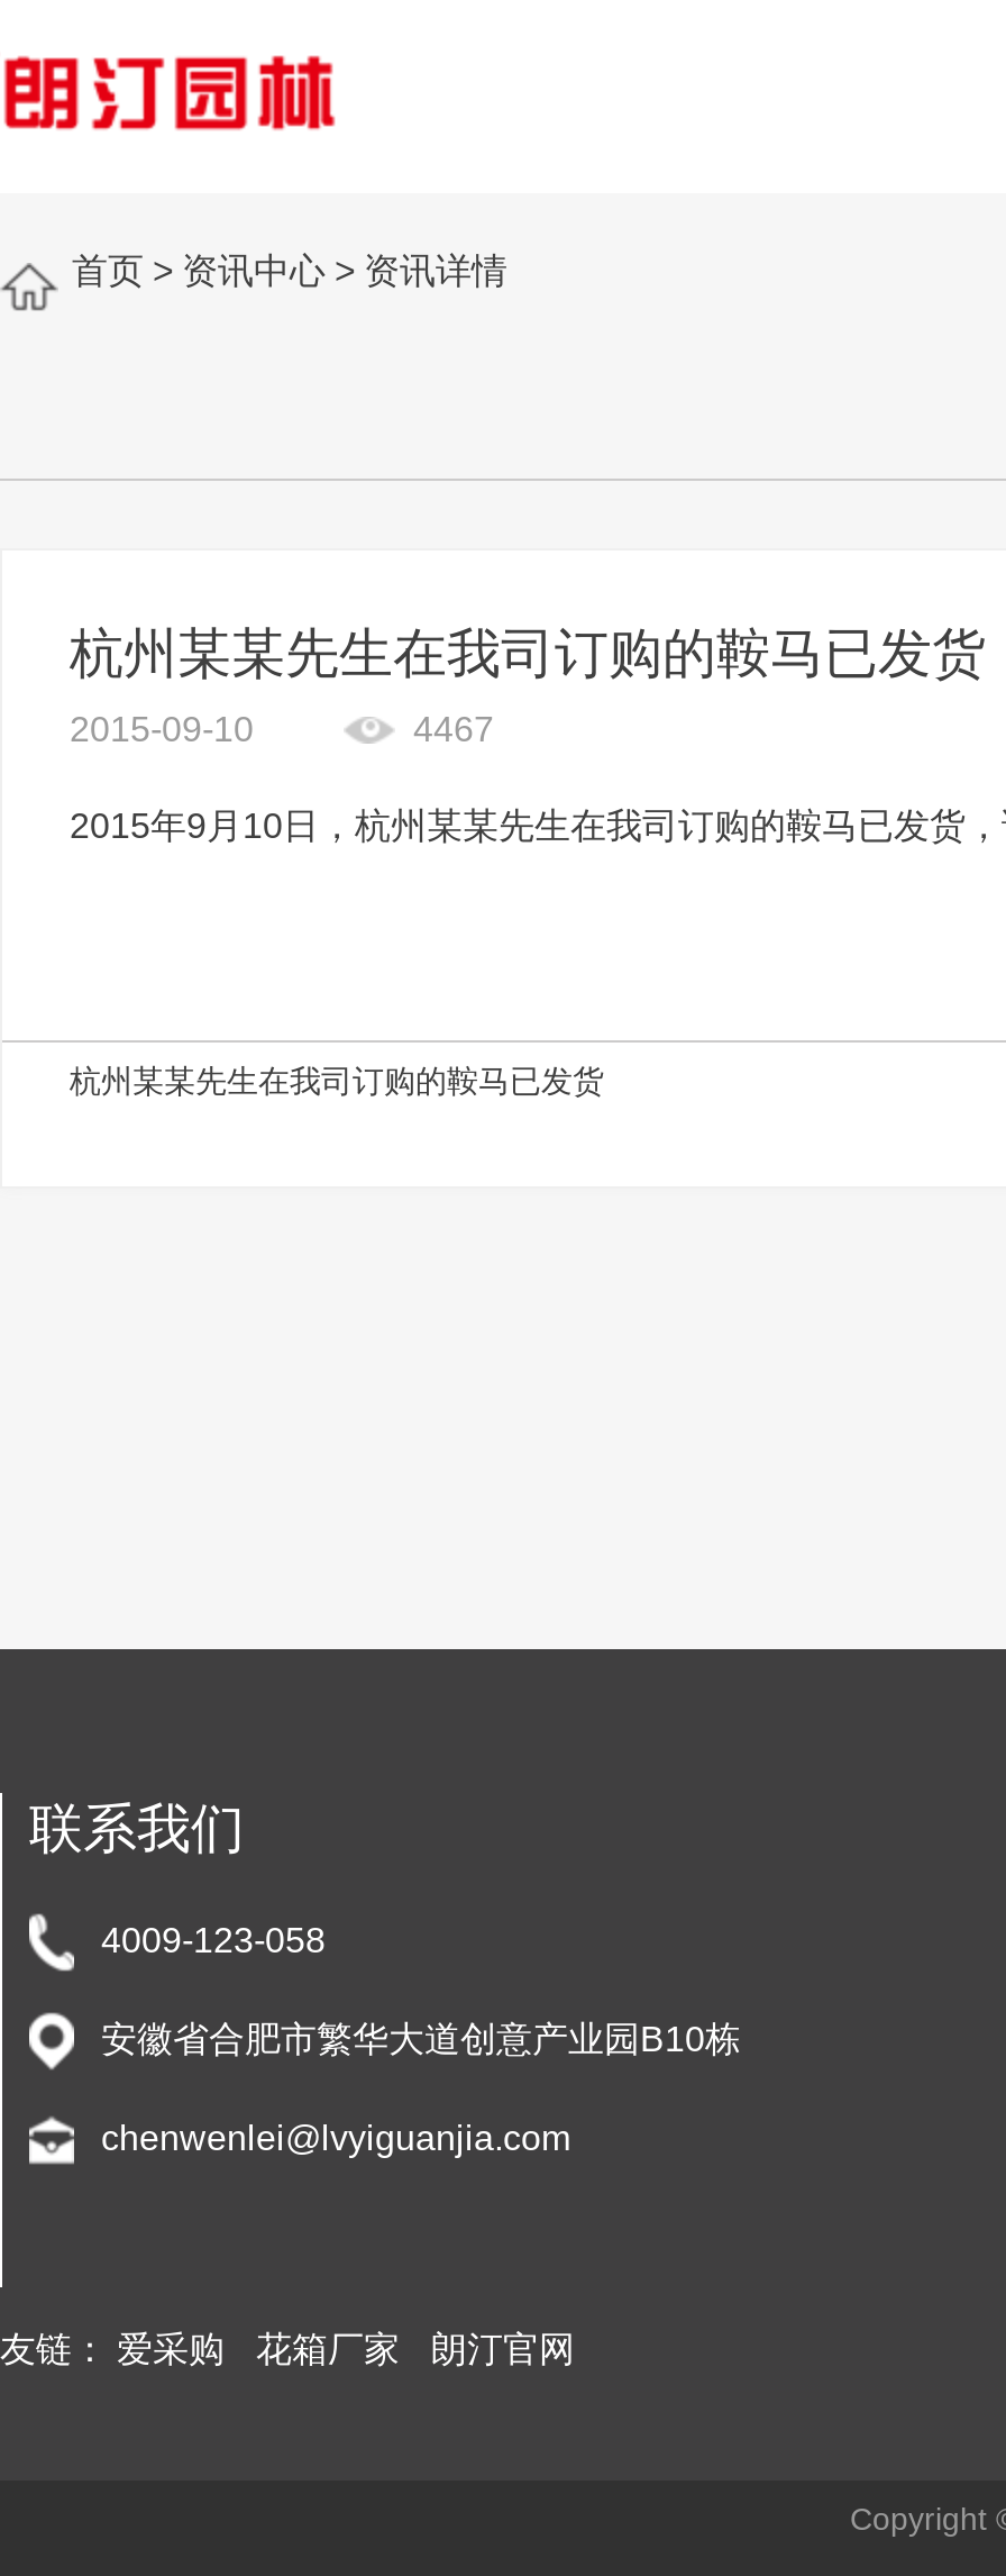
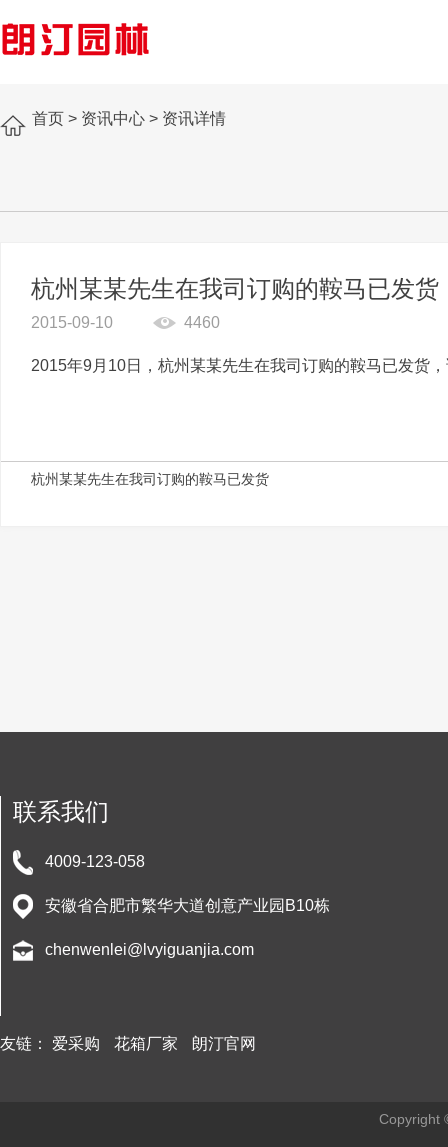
- 4467
+ 4460
